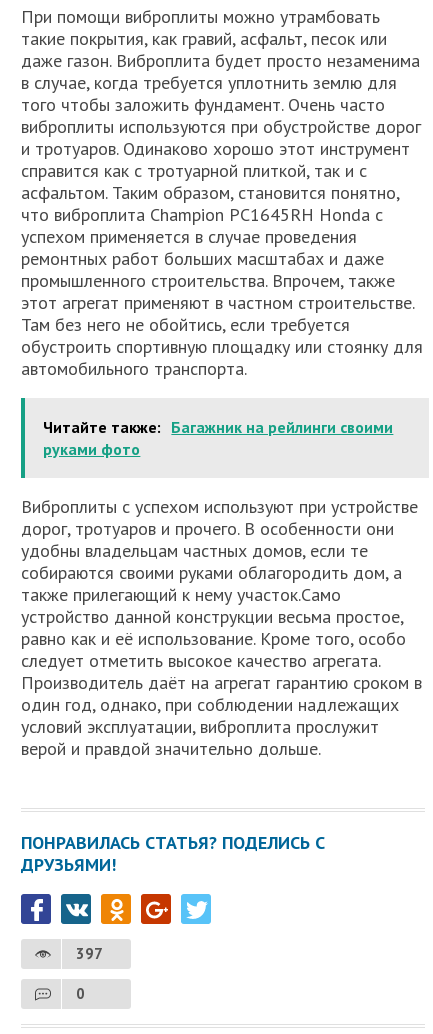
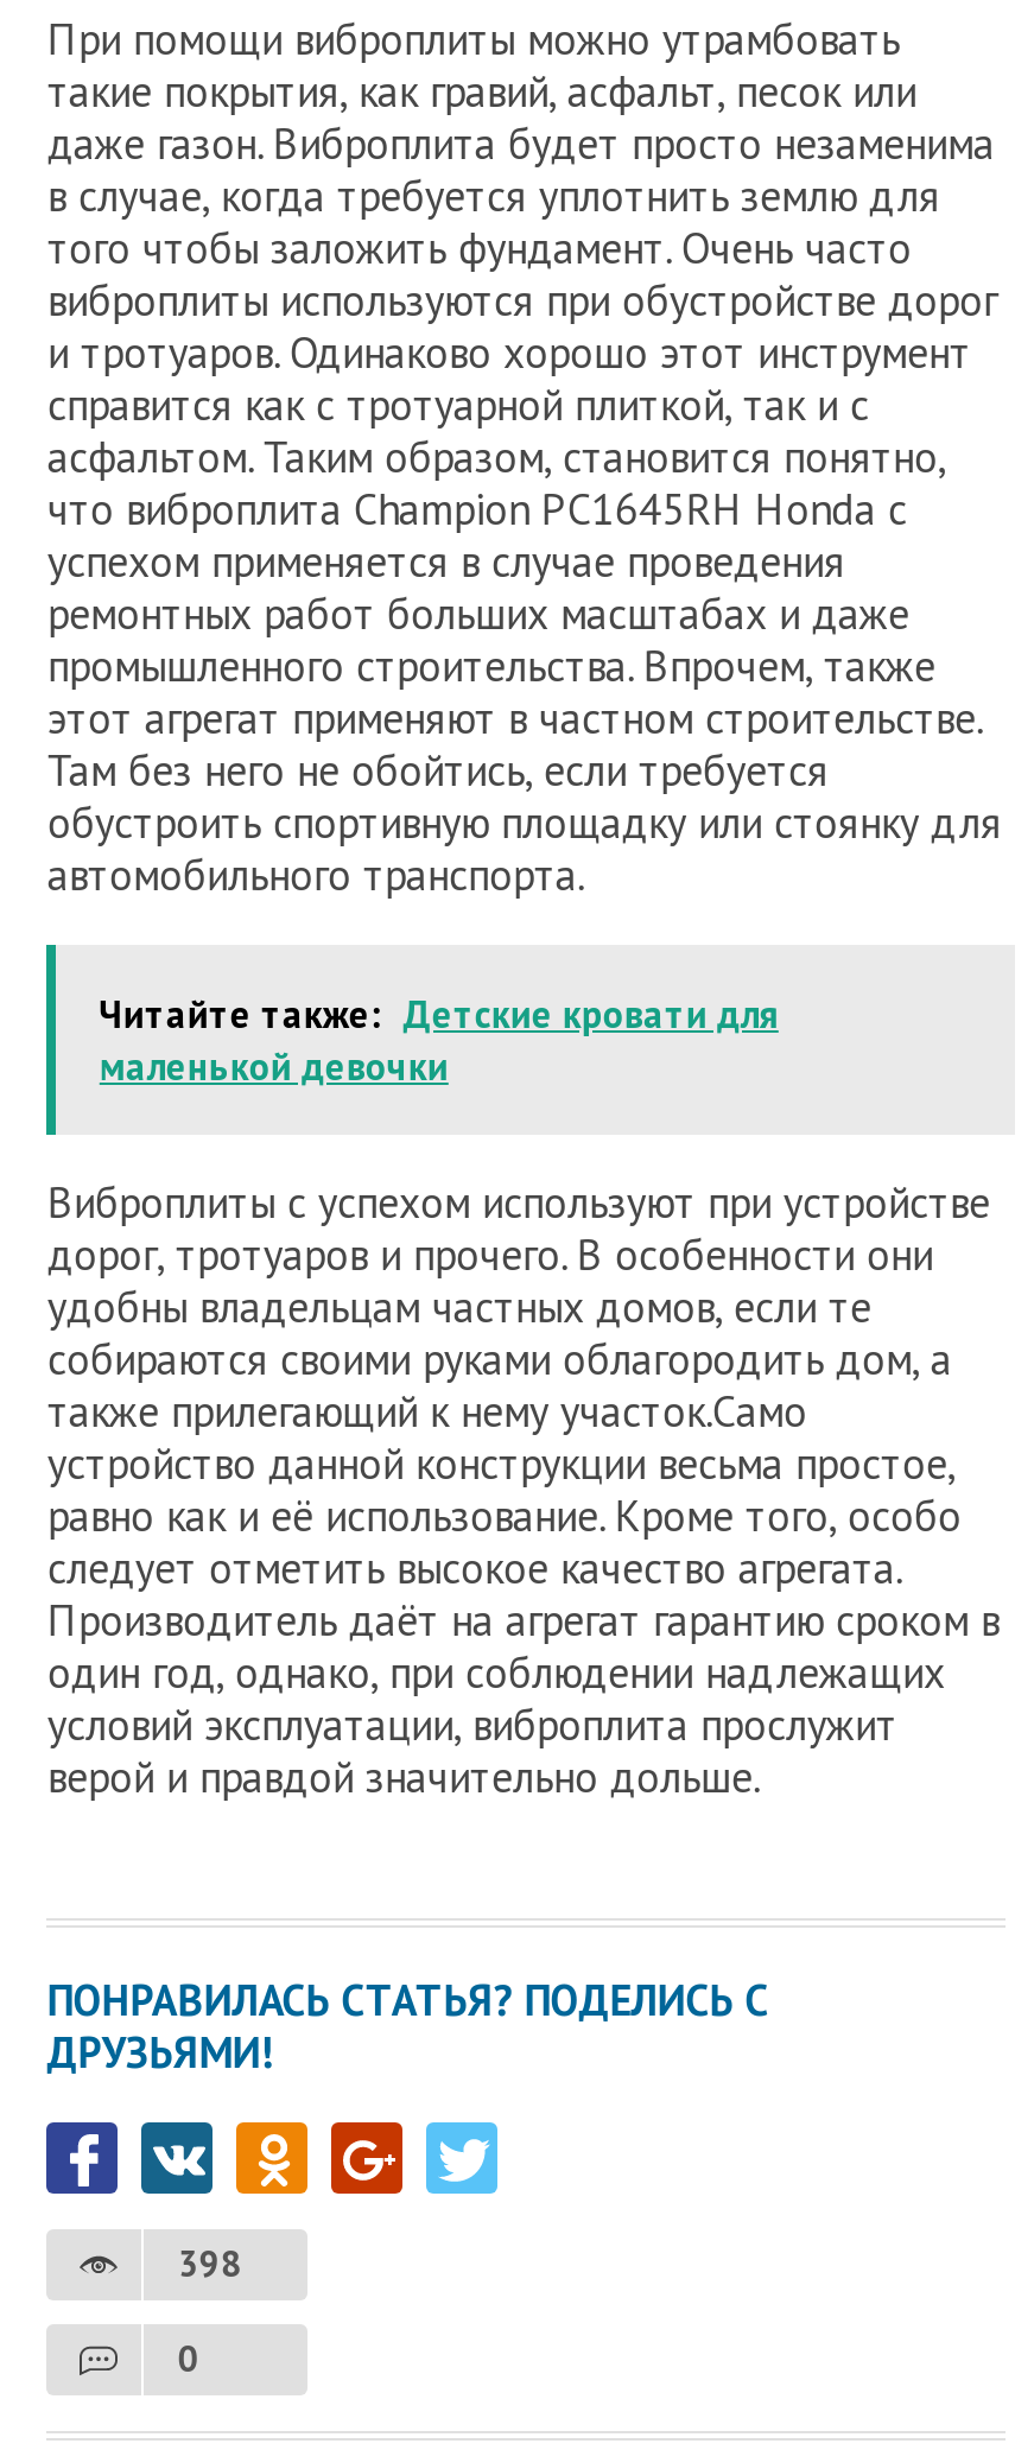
- Читайте также: Багажник на рейлинги своими
- руками фото
+ Читайте также: Детские кровати для
+ маленькой девочки

- 397
+ 398
